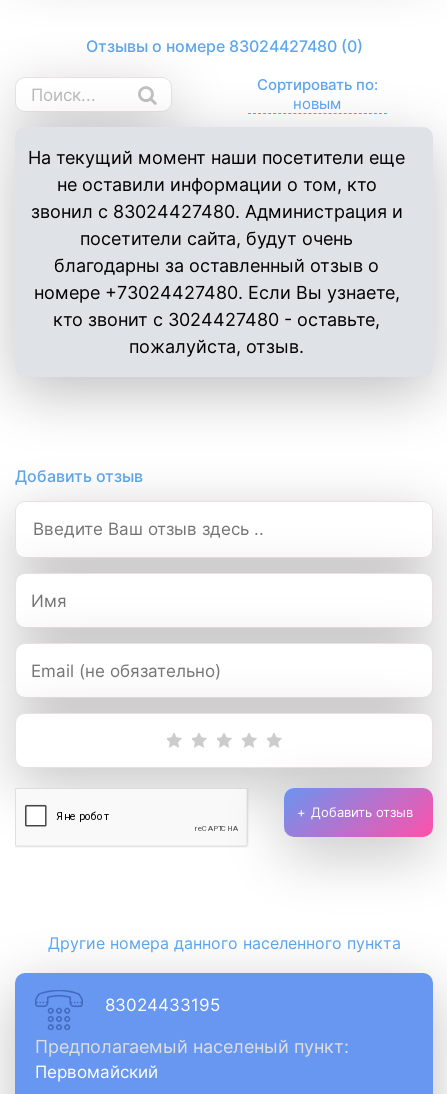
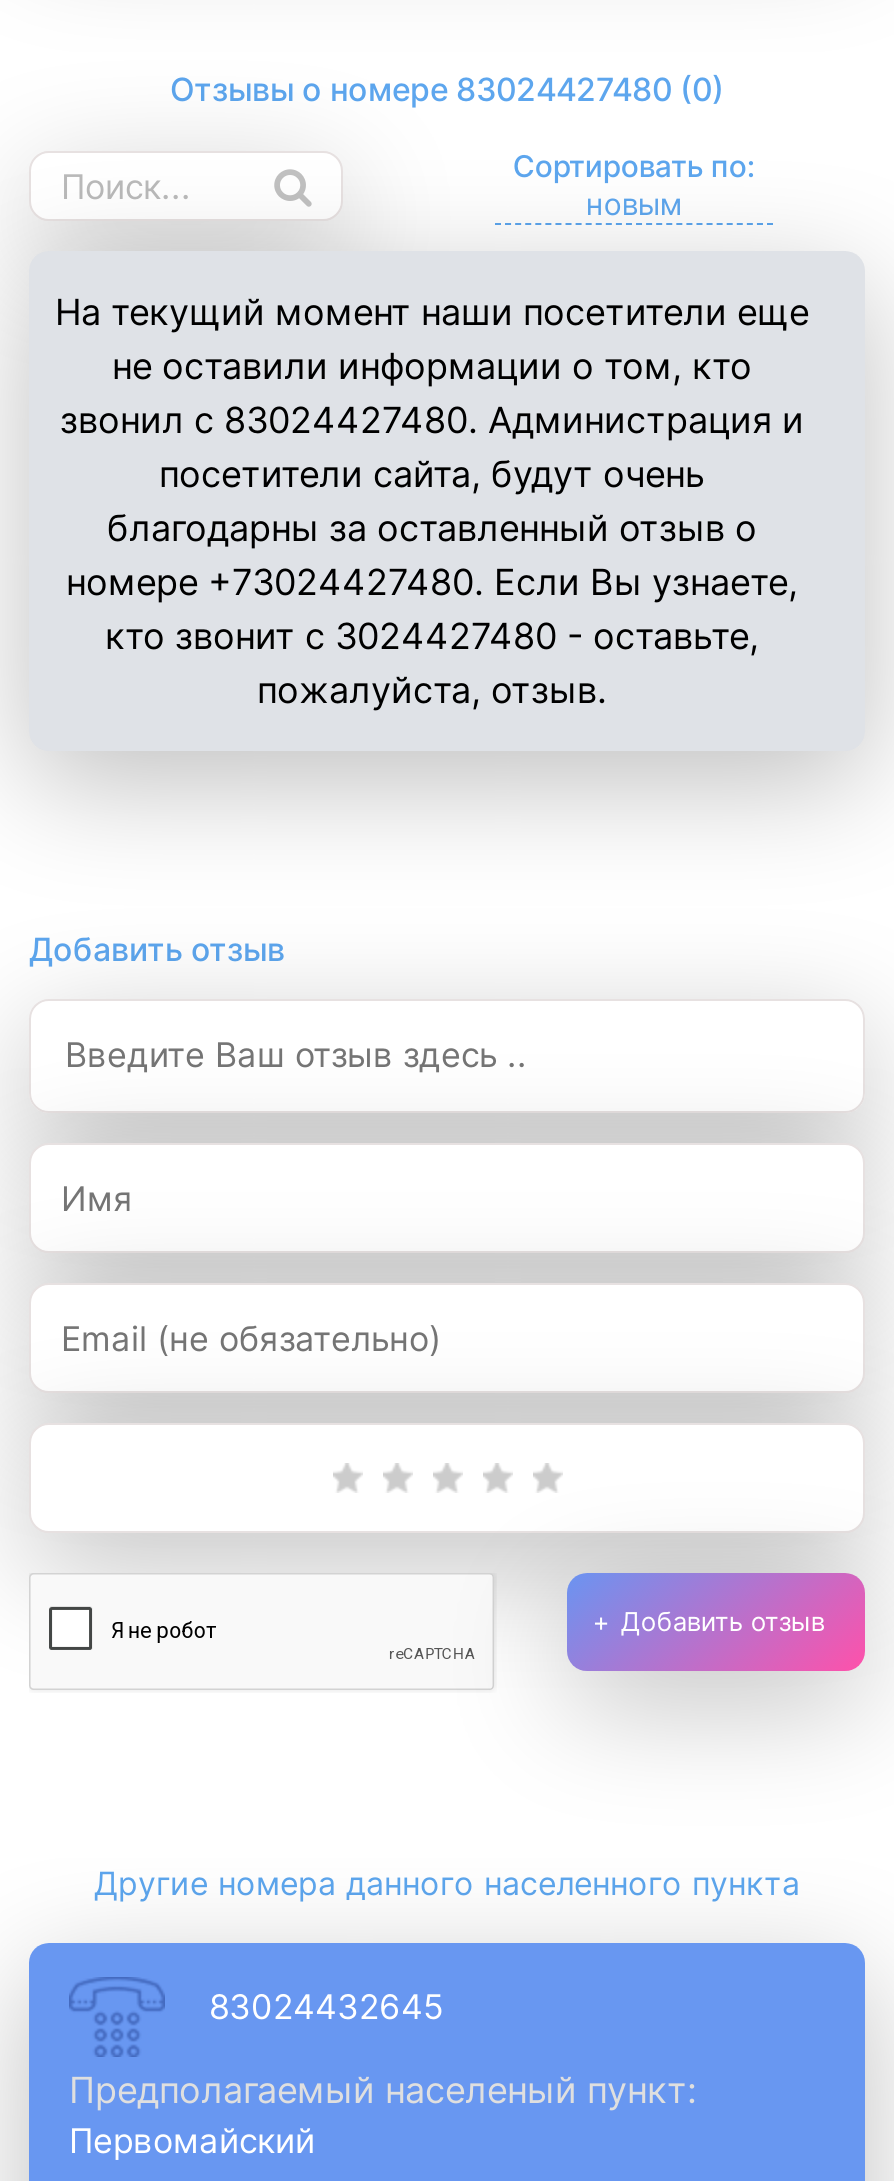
- 83024433195
+ 83024432645
